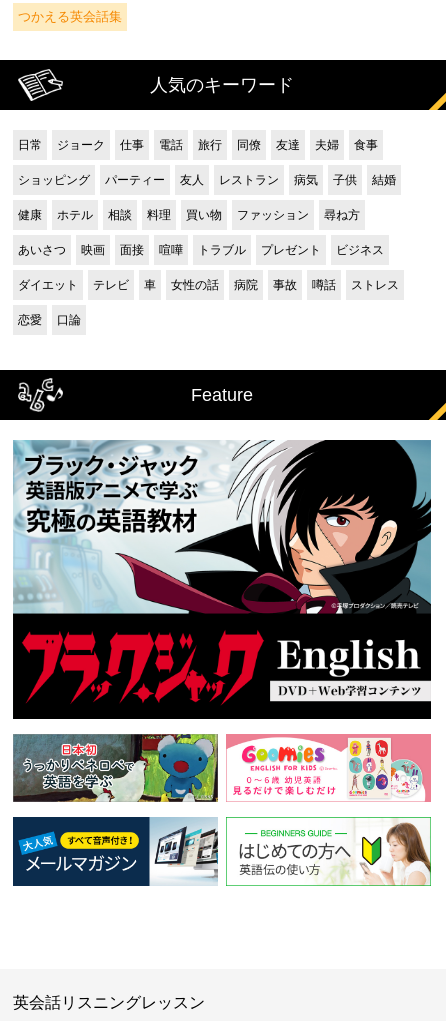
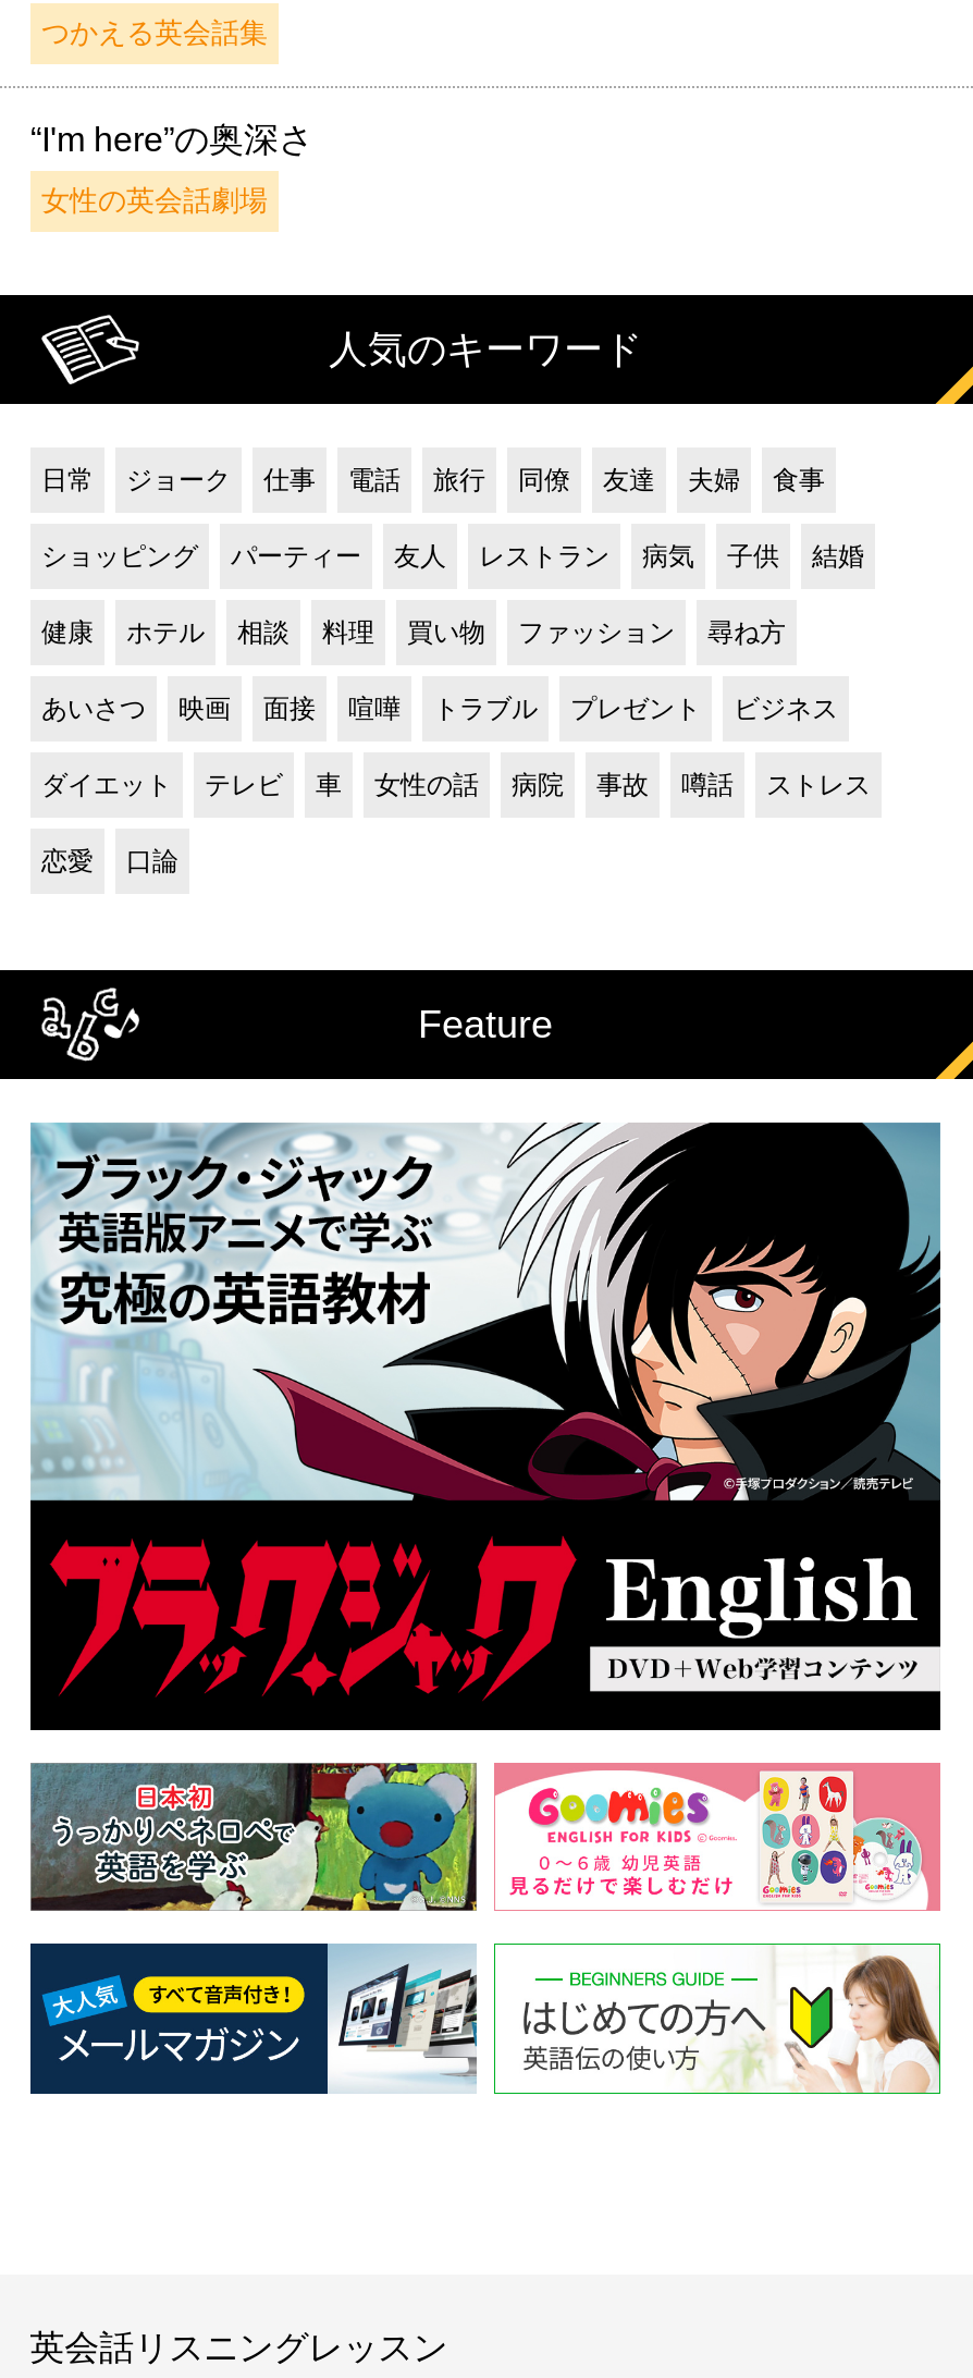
+ “I'm here”の奥深さ
+ 女性の英会話劇場
